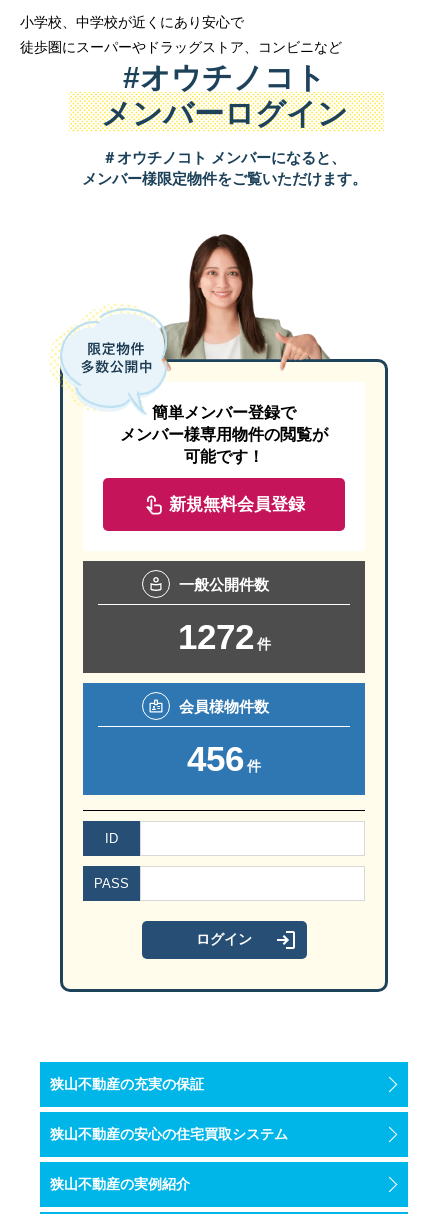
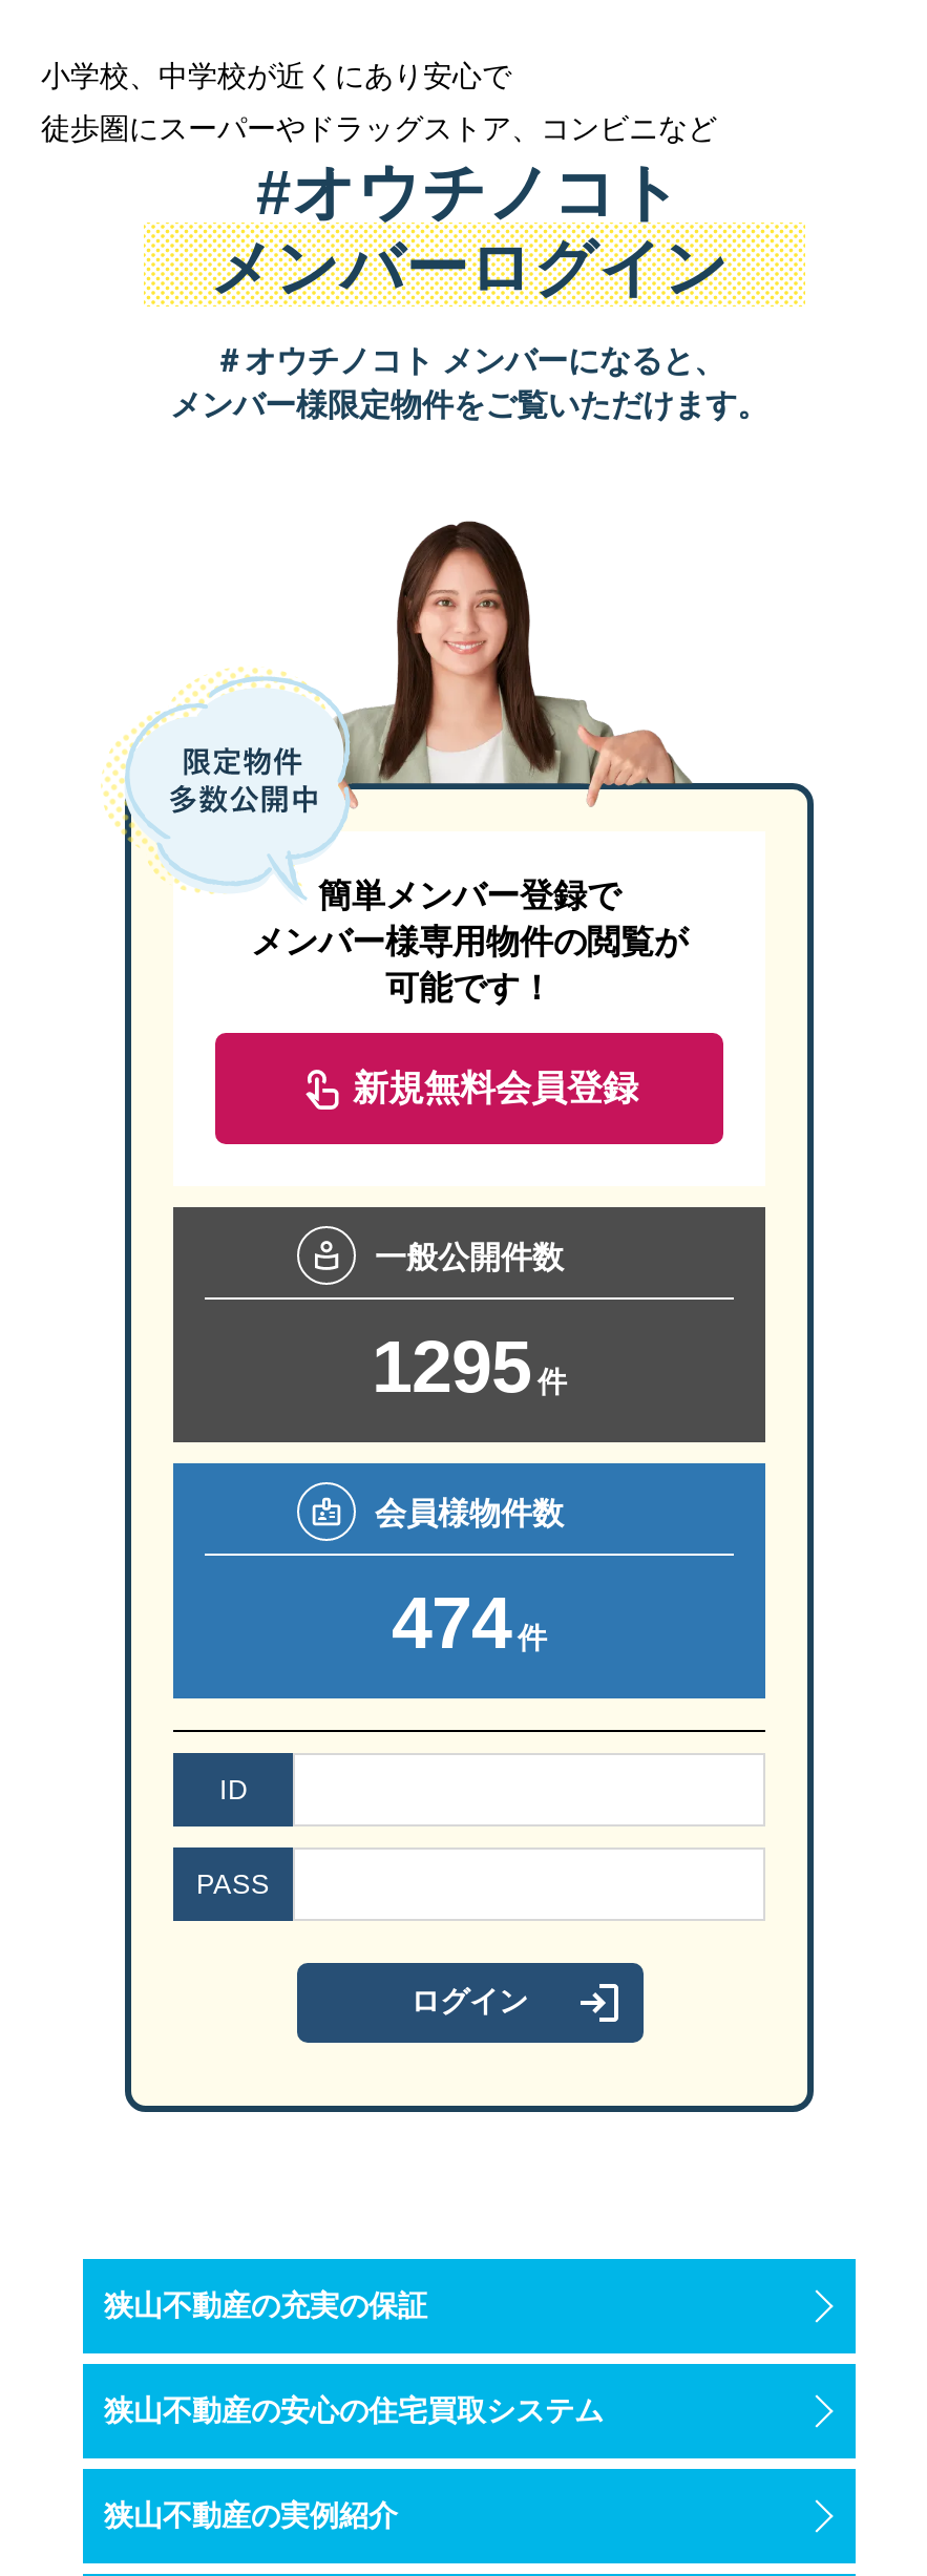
- 1272 件
+ 1295 件

- 456 件
+ 474 件
